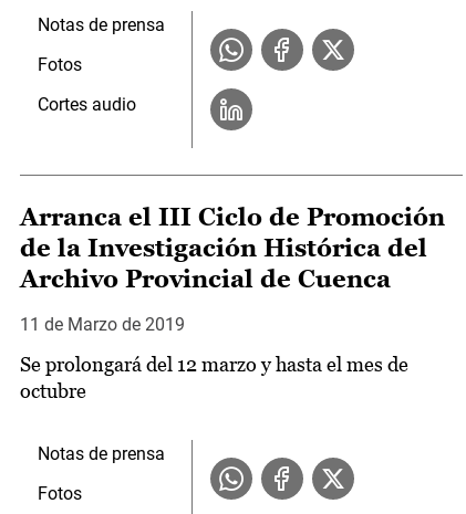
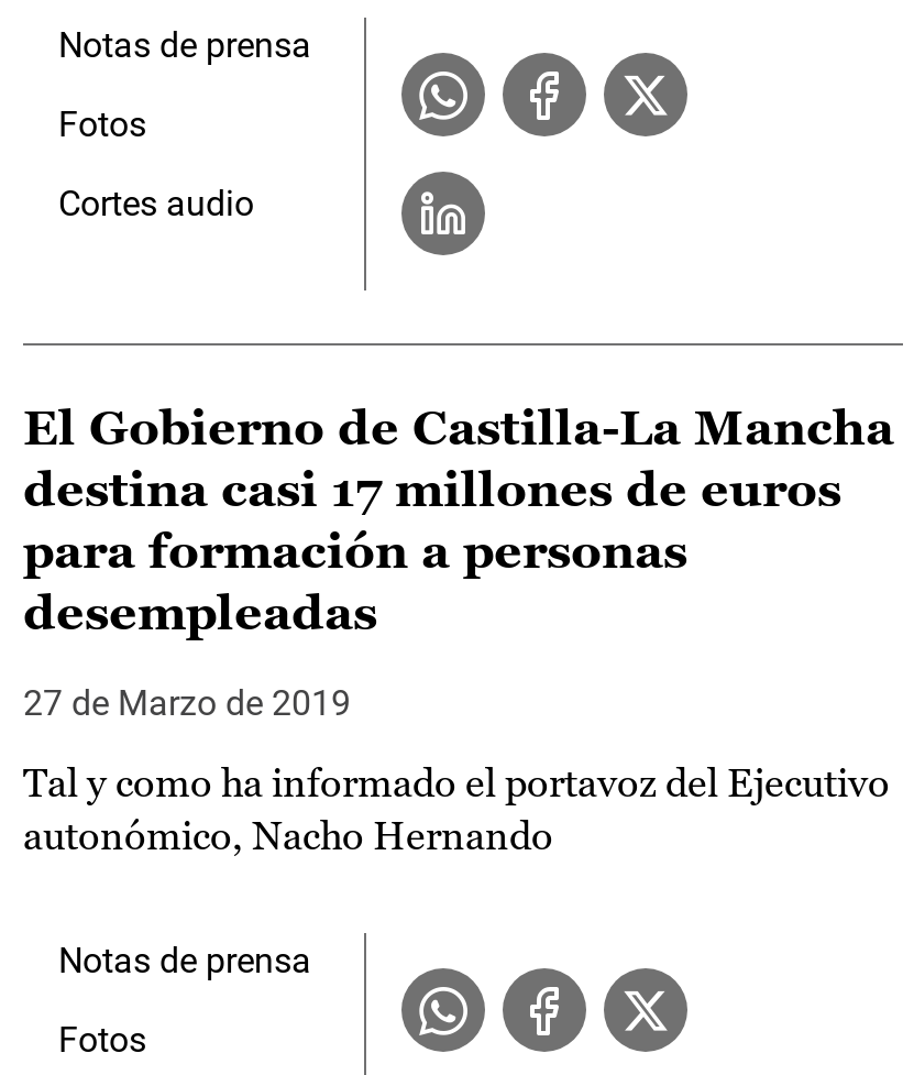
- Arranca el III Ciclo de Promoción
- de la Investigación Histórica del
- Archivo Provincial de Cuenca
+ El Gobierno de Castilla-La Mancha
+ destina casi 17 millones de euros
+ para formación a personas
+ desempleadas

- 11 de Marzo de 2019
+ 27 de Marzo de 2019

- Se prolongará del 12 marzo y hasta el mes de
- octubre
+ Tal y como ha informado el portavoz del Ejecutivo
+ autonómico, Nacho Hernando
